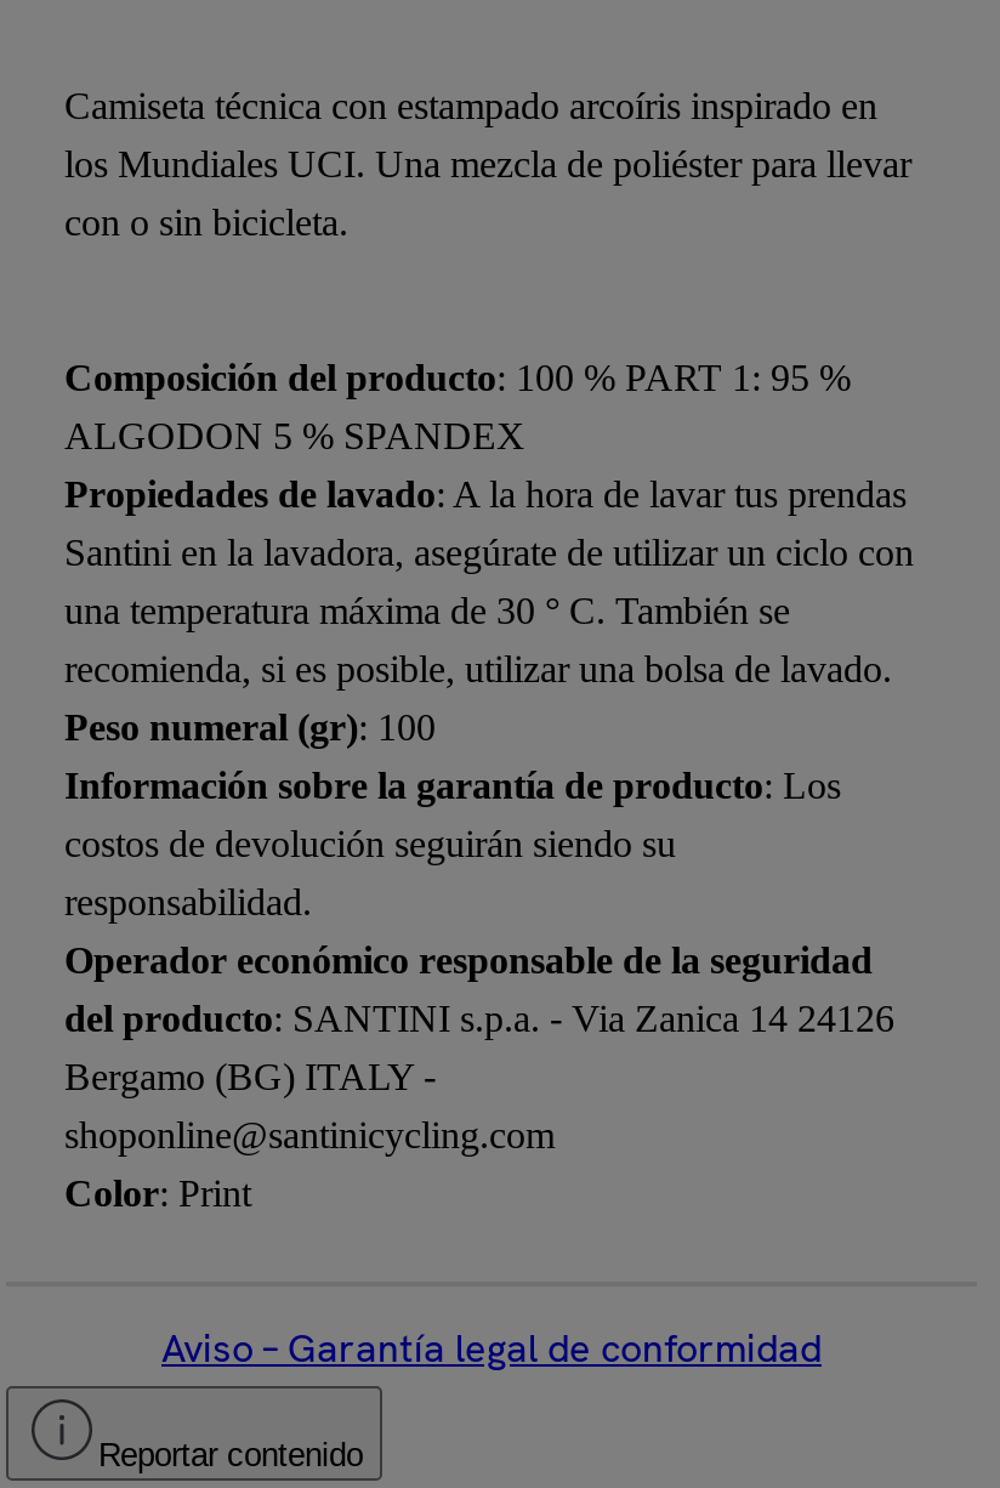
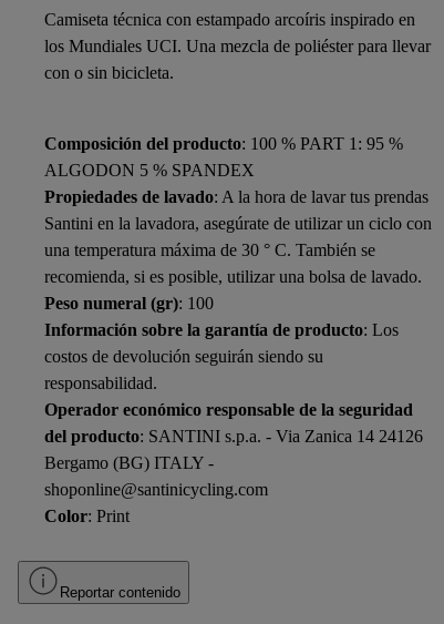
- Aviso – Garantía legal de conformidad
